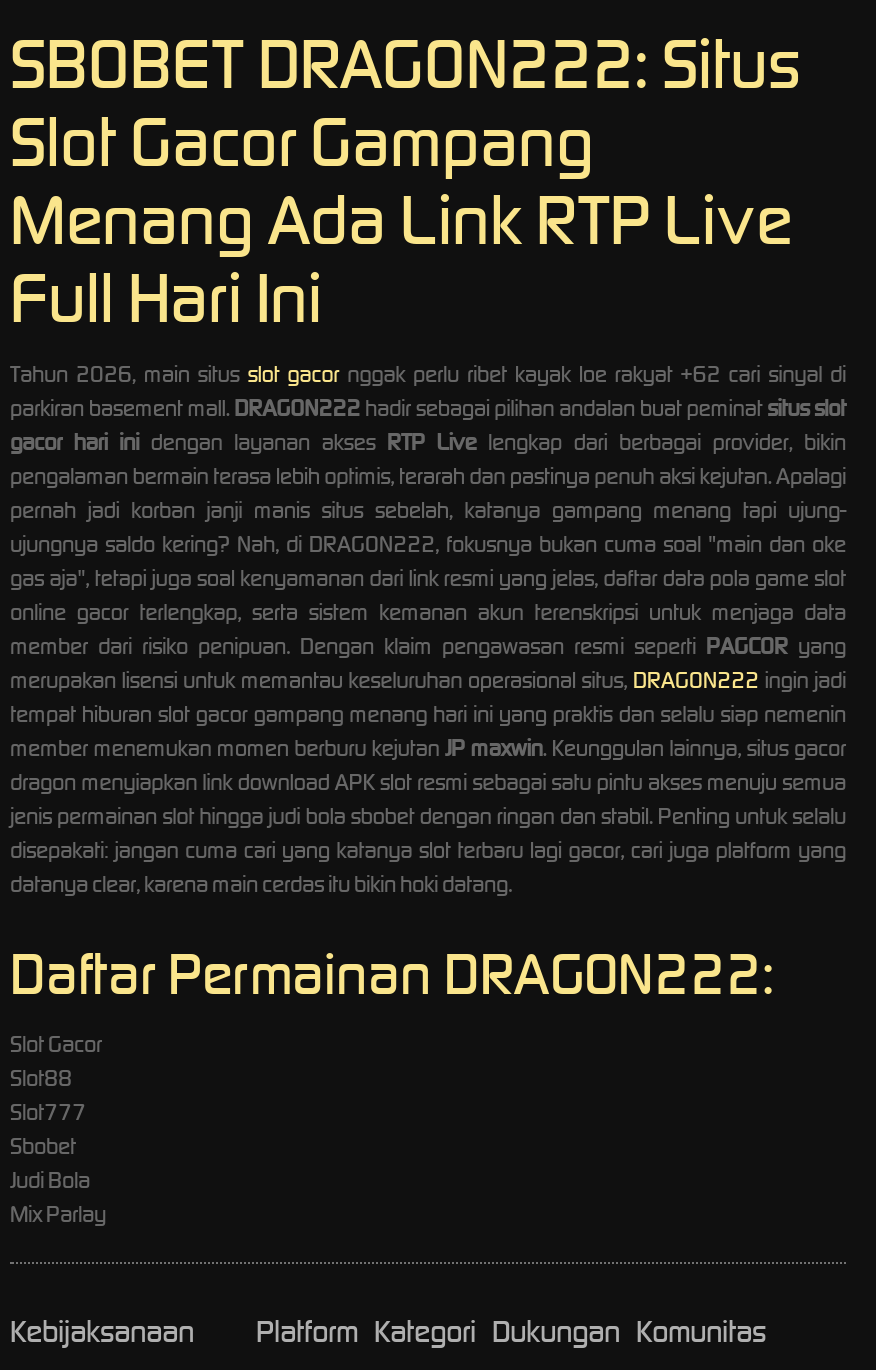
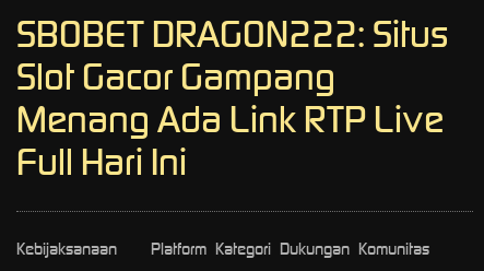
- Tahun 2026, main situs slot gacor nggak perlu ribet kayak loe rakyat +62 cari sinyal di
- parkiran basement mall. DRAGON222 hadir sebagai pilihan andalan buat peminat situs slot
- gacor hari ini dengan layanan akses RTP Live lengkap dari berbagai provider, bikin
- pengalaman bermain terasa lebih optimis, terarah dan pastinya penuh aksi kejutan. Apalagi
- pernah jadi korban janji manis situs sebelah, katanya gampang menang tapi ujung-
- ujungnya saldo kering? Nah, di DRAGON222, fokusnya bukan cuma soal "main dan oke
- gas aja", tetapi juga soal kenyamanan dari link resmi yang jelas, daftar data pola game slot
- online gacor terlengkap, serta sistem kemanan akun terenskripsi untuk menjaga data
- member dari risiko penipuan. Dengan klaim pengawasan resmi seperti PAGCOR yang
- merupakan lisensi untuk memantau keseluruhan operasional situs, DRAGON222 ingin jadi
- tempat hiburan slot gacor gampang menang hari ini yang praktis dan selalu siap nemenin
- member menemukan momen berburu kejutan JP maxwin. Keunggulan lainnya, situs gacor
- dragon menyiapkan link download APK slot resmi sebagai satu pintu akses menuju semua
- jenis permainan slot hingga judi bola sbobet dengan ringan dan stabil. Penting untuk selalu
- disepakati: jangan cuma cari yang katanya slot terbaru lagi gacor, cari juga platform yang
- datanya clear, karena main cerdas itu bikin hoki datang.
- Daftar Permainan DRAGON222:
- Slot Gacor
- Slot88
- Slot777
- Sbobet
- Judi Bola
- Mix Parlay
